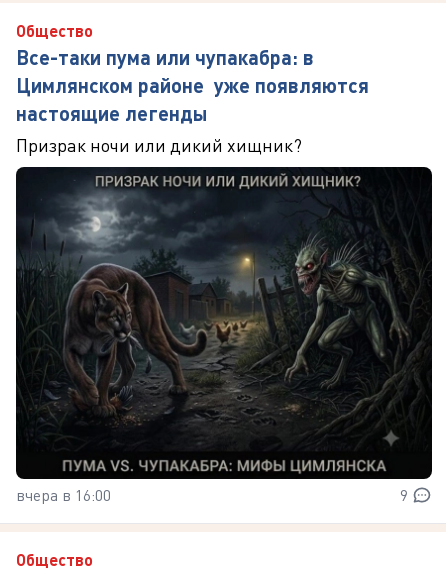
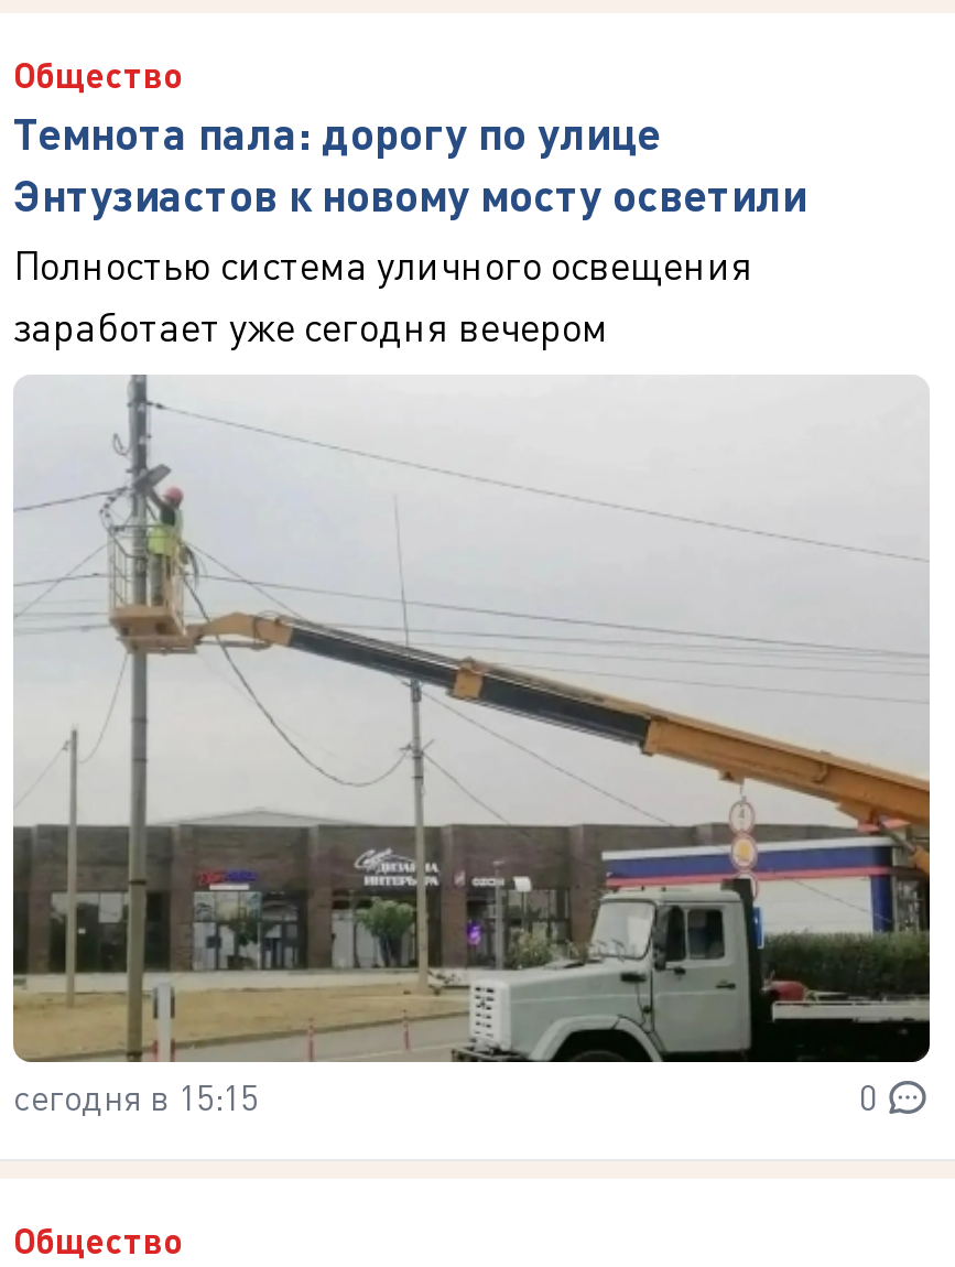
- Все-таки пума или чупакабра: в
- Цимлянском районе уже появляются
- настоящие легенды
- Призрак ночи или дикий хищник?
+ Темнота пала: дорогу по улице
+ Энтузиастов к новому мосту осветили
+ Полностью система уличного освещения
+ заработает уже сегодня вечером

- [image]
- вчера в 16:00
- 9
+ [image]
+ сегодня в 15:15
+ 0
